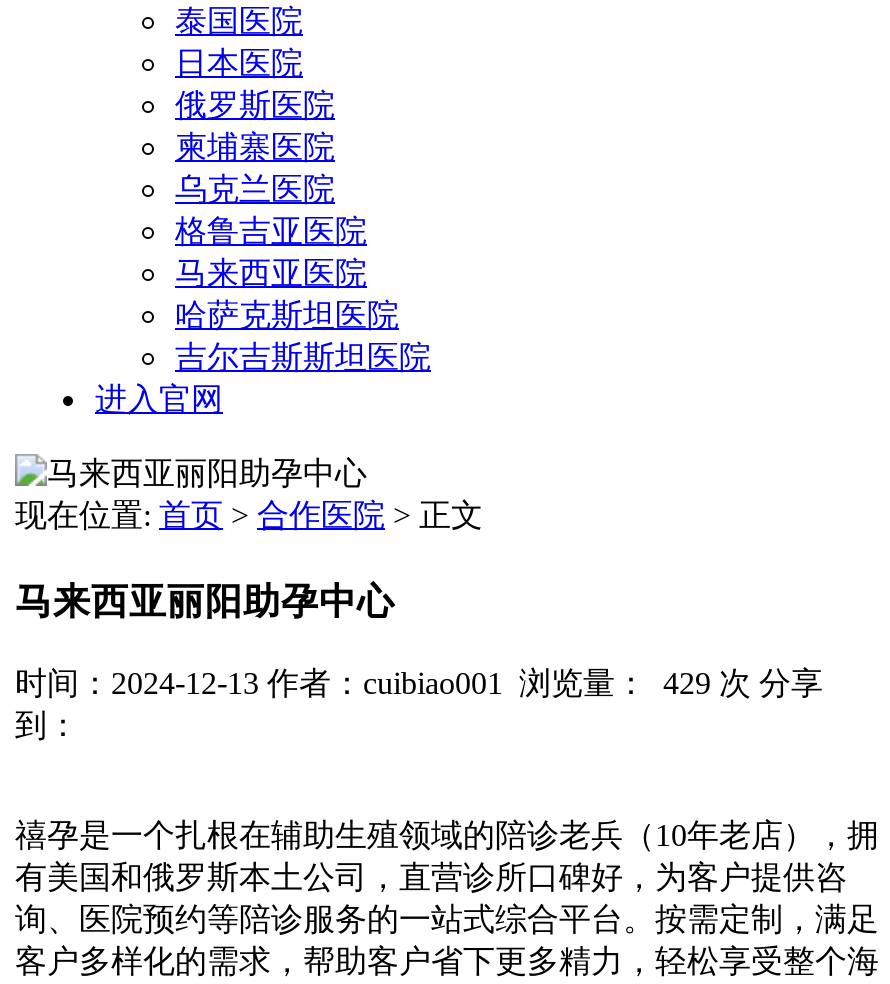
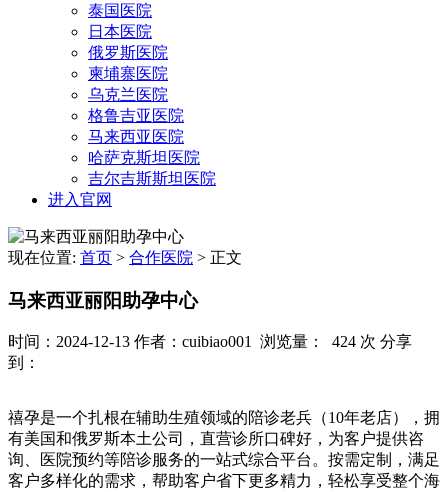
- 时间：2024-12-13 作者：cuibiao001 浏览量： 429 次 分享
+ 时间：2024-12-13 作者：cuibiao001 浏览量： 424 次 分享
